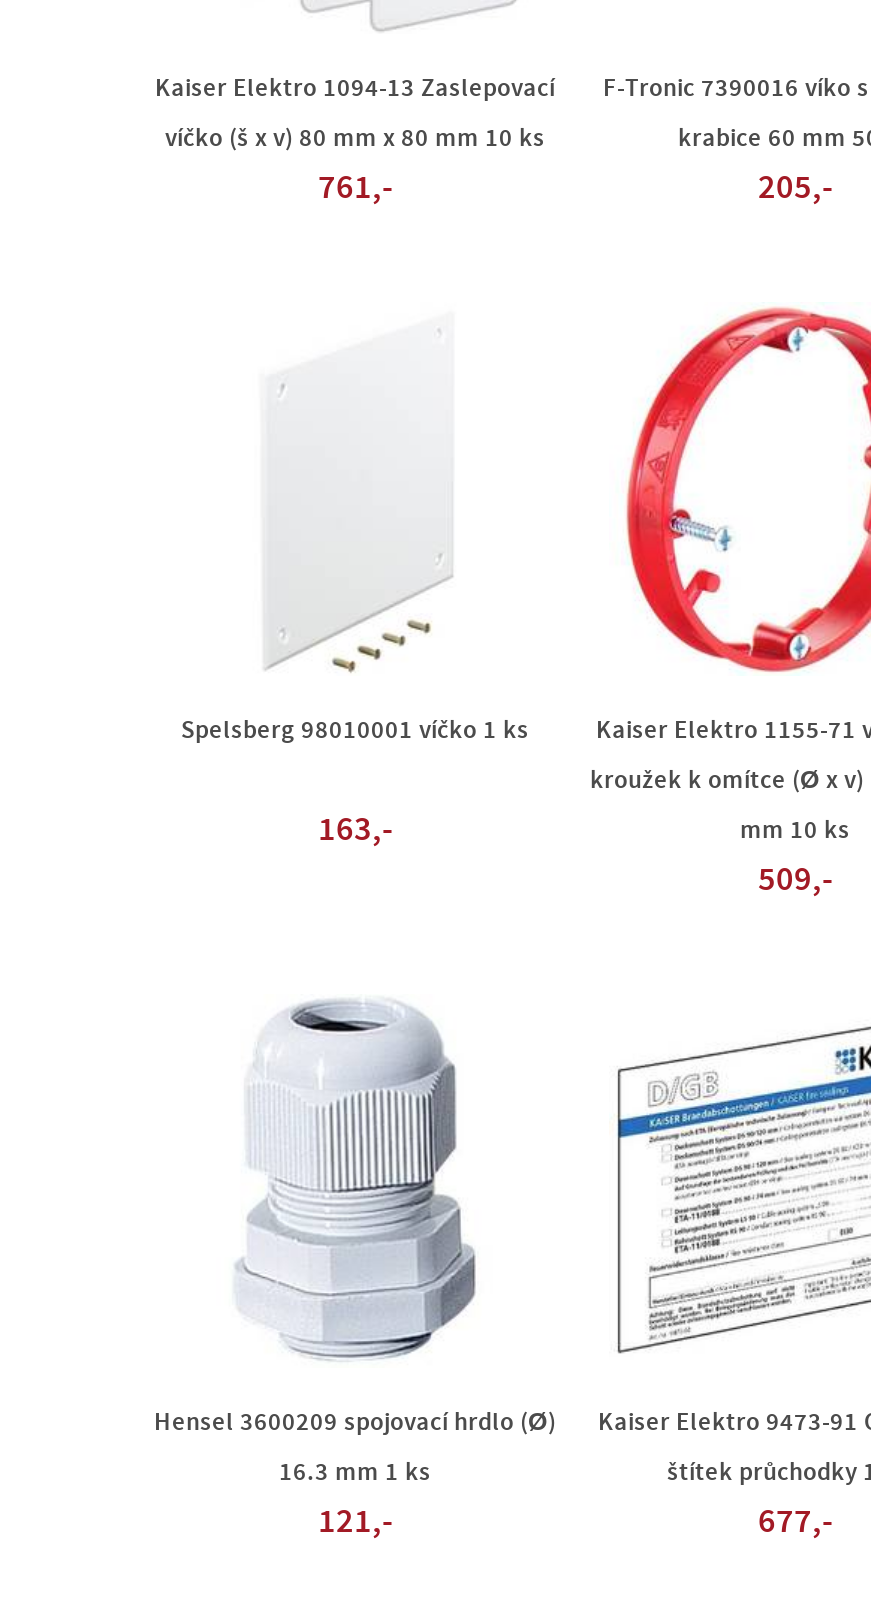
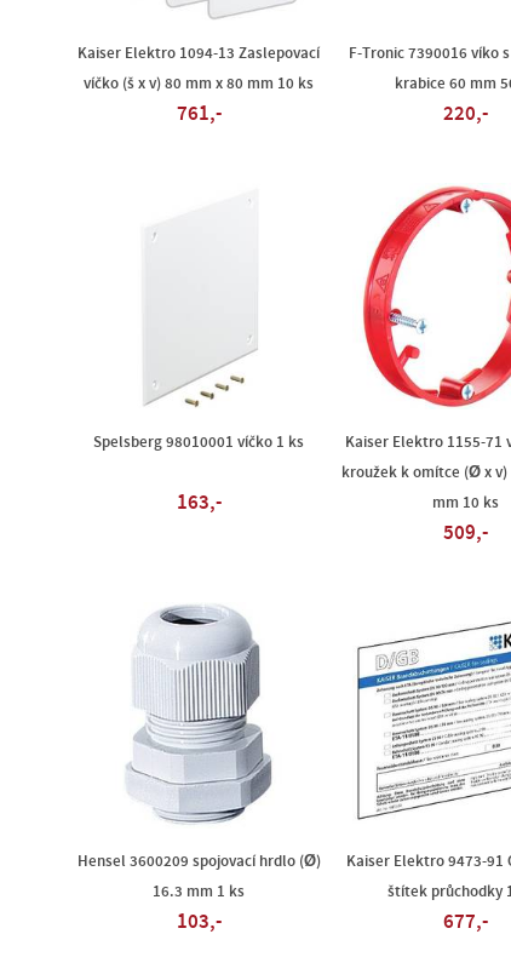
- 205,-
+ 220,-

- 121,-
+ 103,-
